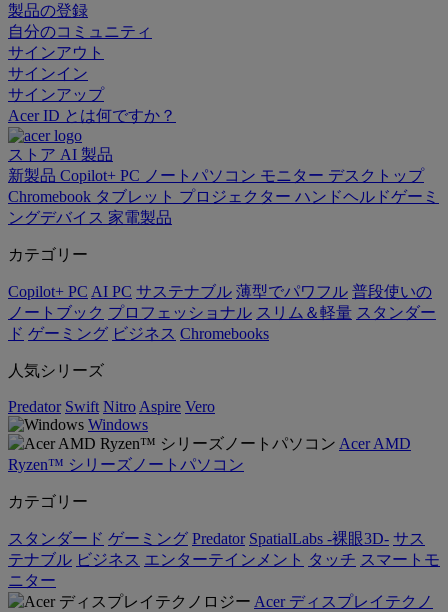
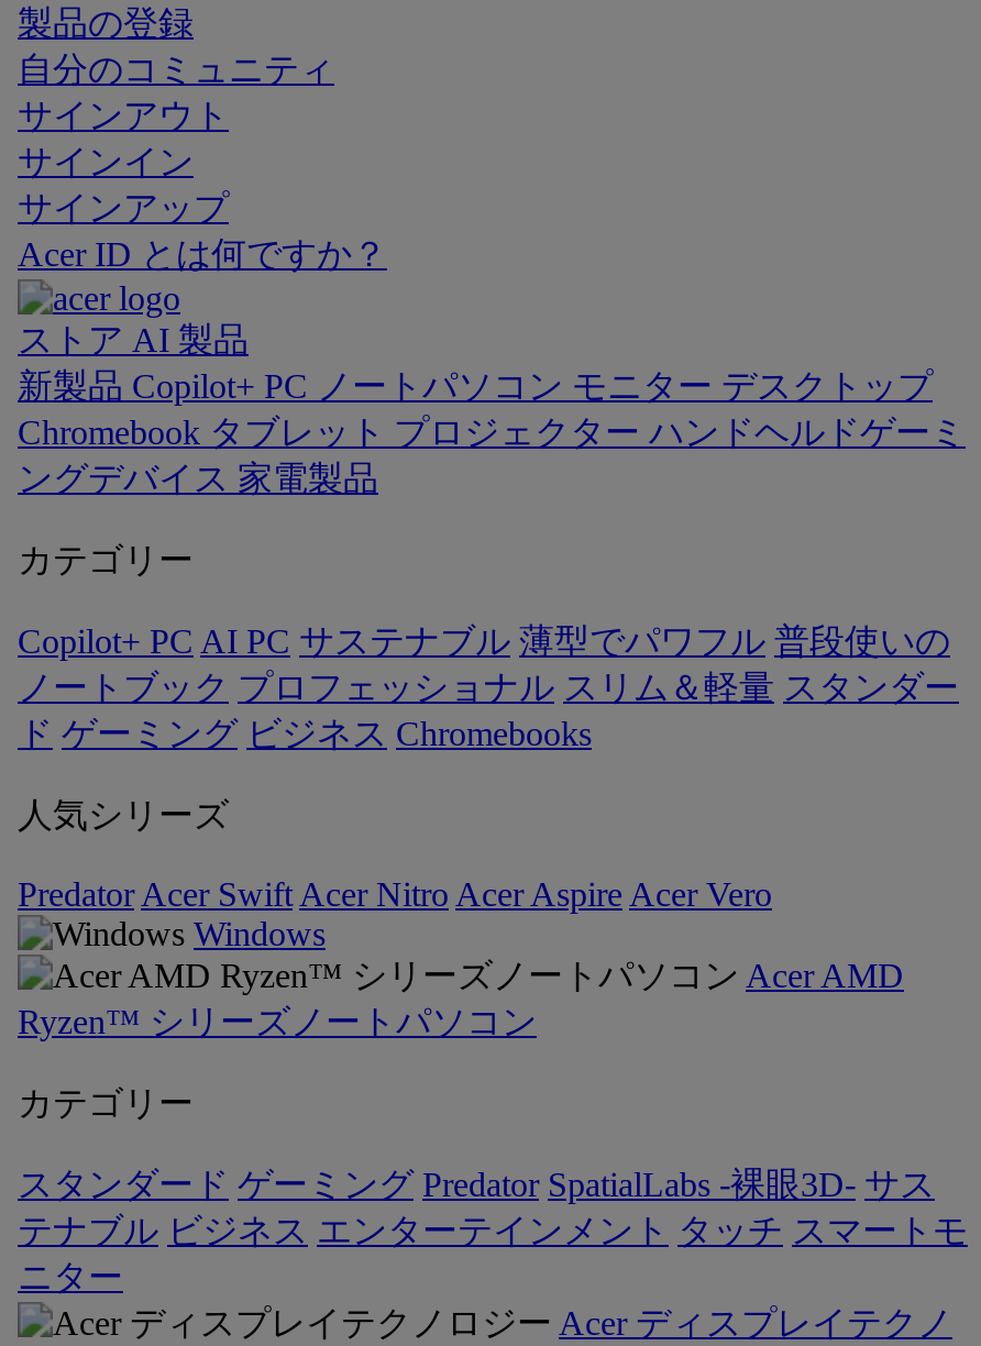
- Predator Swift Nitro Aspire Vero
+ Predator Acer Swift Acer Nitro Acer Aspire Acer Vero
